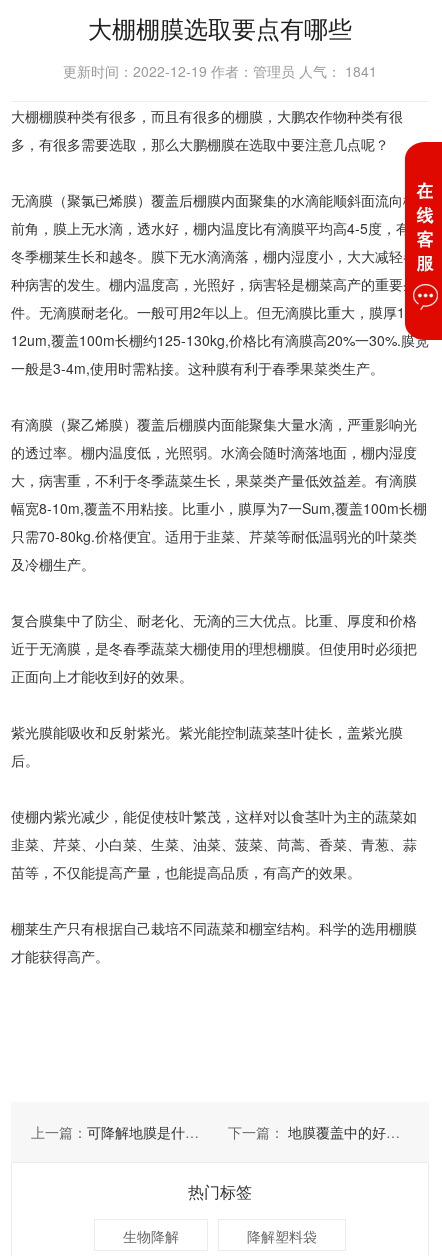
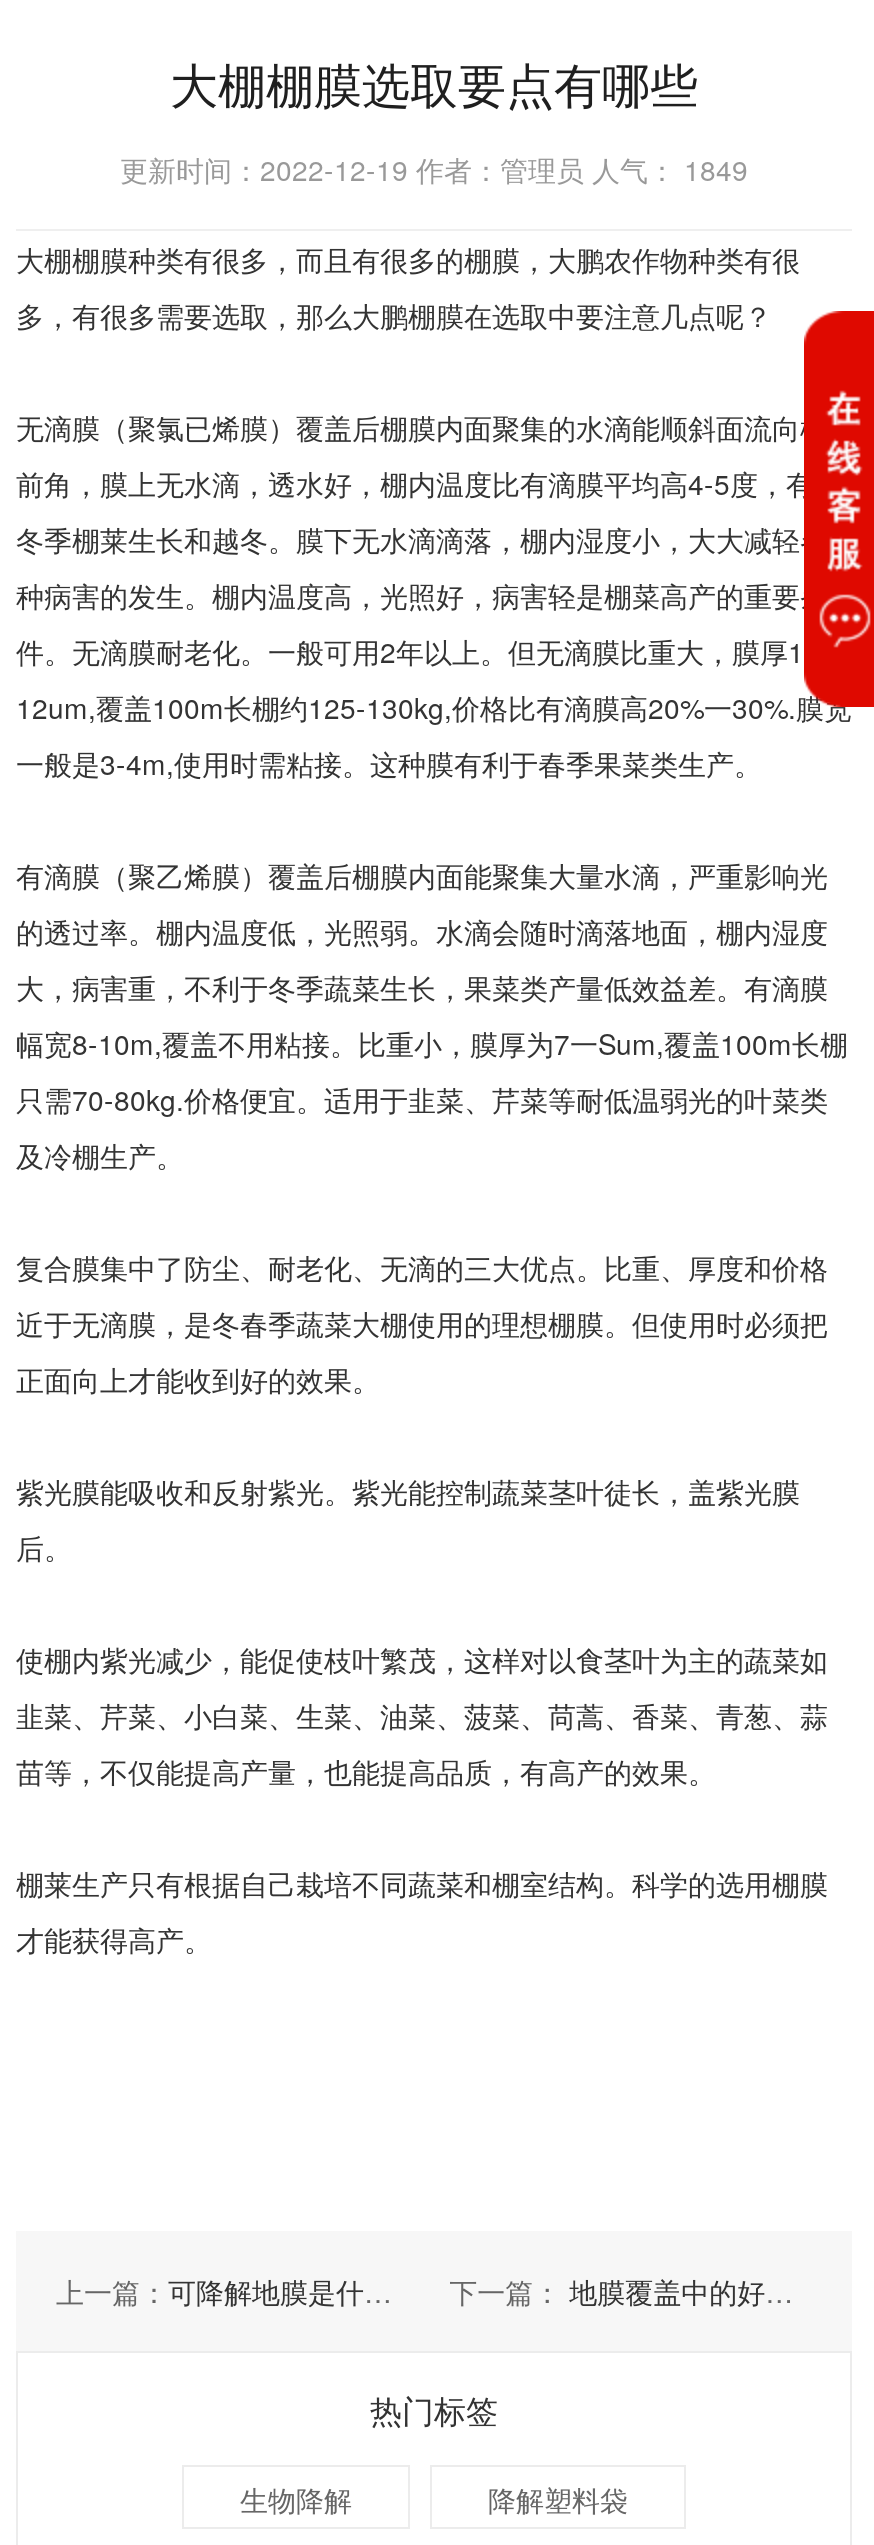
- 更新时间：2022-12-19 作者：管理员 人气：1841
+ 更新时间：2022-12-19 作者：管理员 人气：1849
